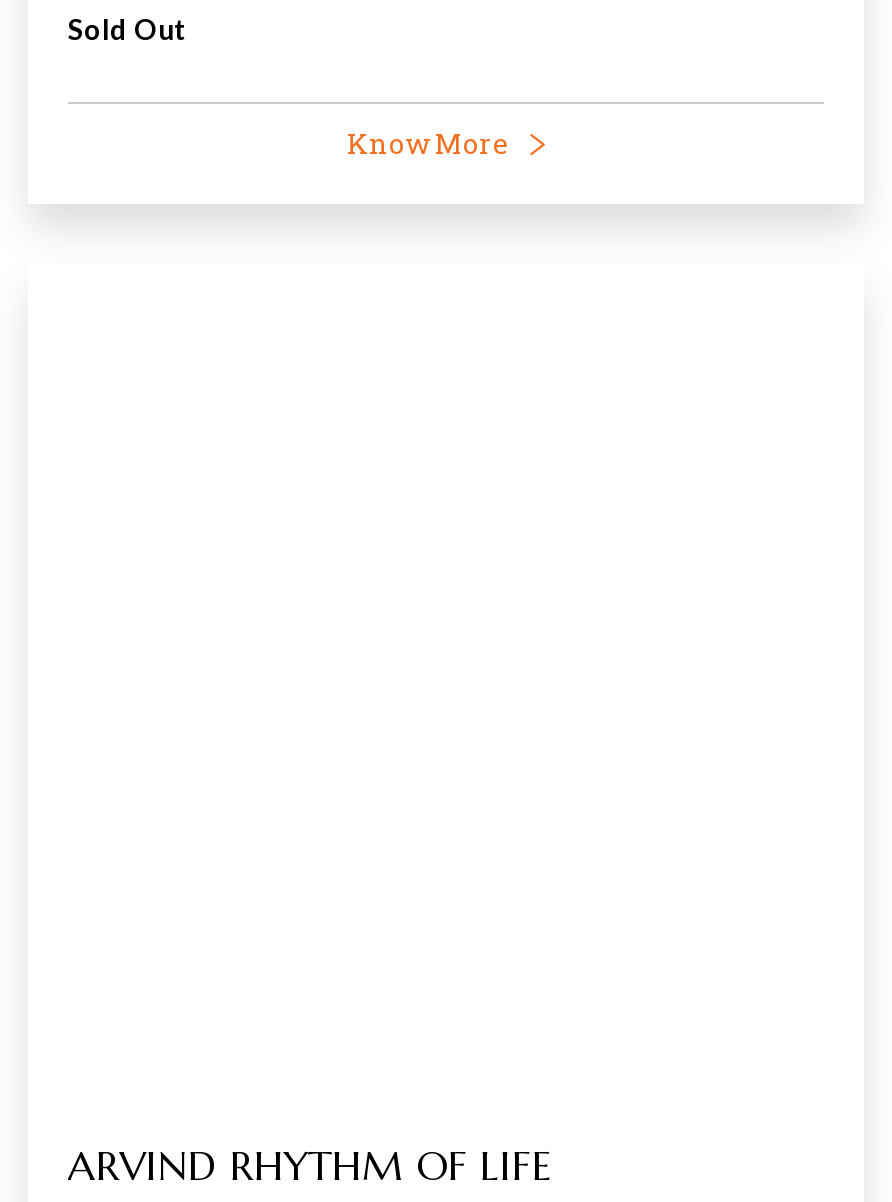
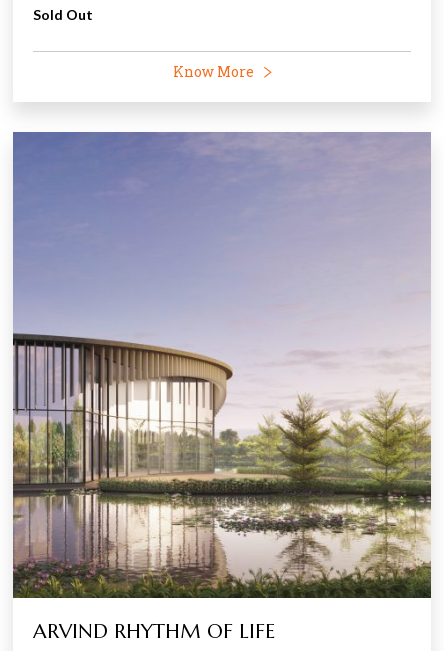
+ [image]
